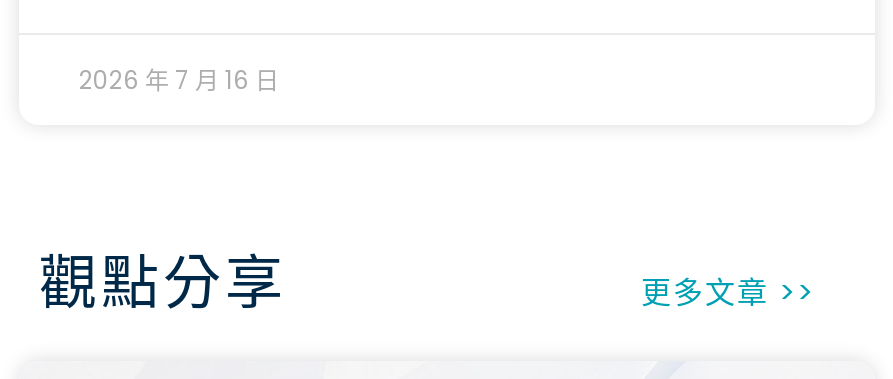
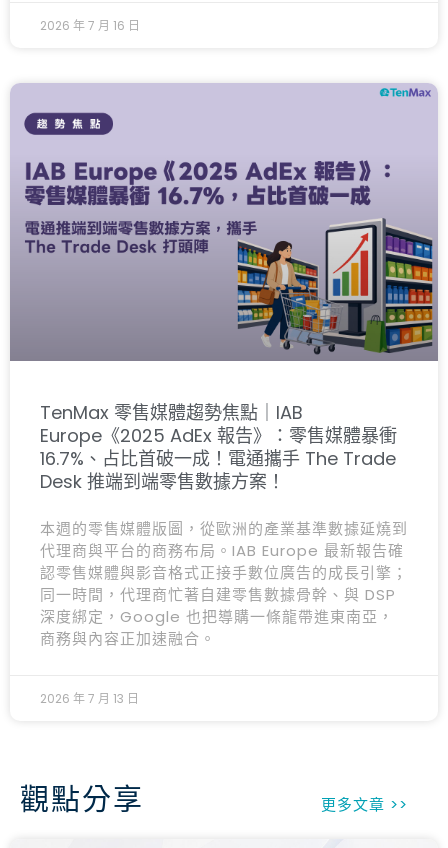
+ [image]
+ TenMax 零售媒體趨勢焦點｜IAB
+ Europe《2025 AdEx 報告》：零售媒體暴衝
+ 16.7%、占比首破一成！電通攜手 The Trade
+ Desk 推端到端零售數據方案！
+ 本週的零售媒體版圖，從歐洲的產業基準數據延燒到
+ 代理商與平台的商務布局。IAB Europe 最新報告確
+ 認零售媒體與影音格式正接手數位廣告的成長引擎；
+ 同一時間，代理商忙著自建零售數據骨幹、與 DSP
+ 深度綁定，Google 也把導購一條龍帶進東南亞，
+ 商務與內容正加速融合。
+ 2026 年 7 月 13 日
